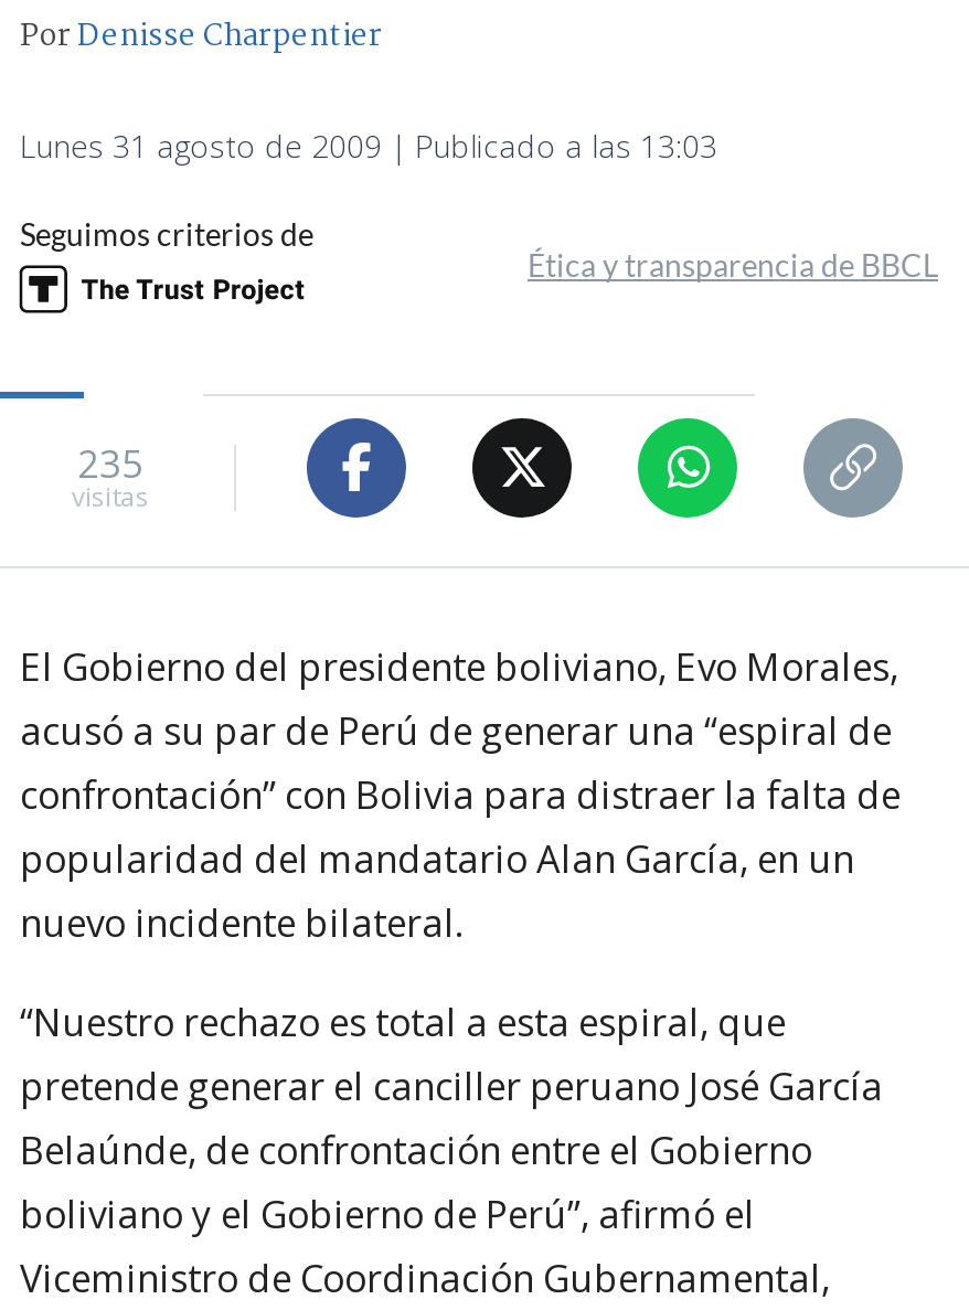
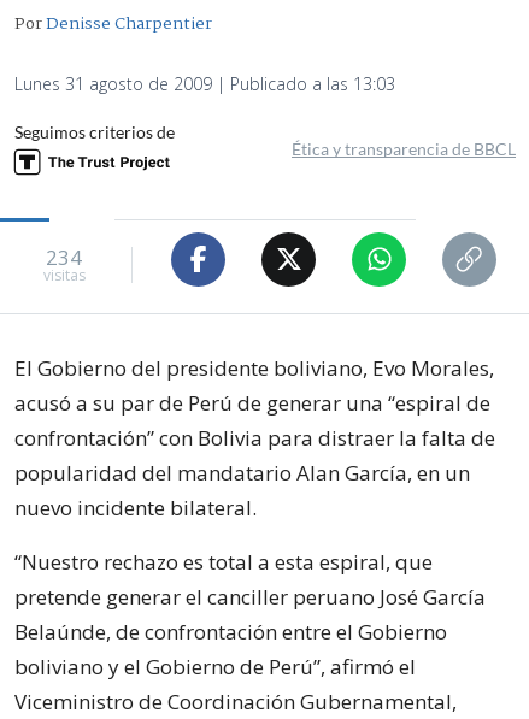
- 235
+ 234
